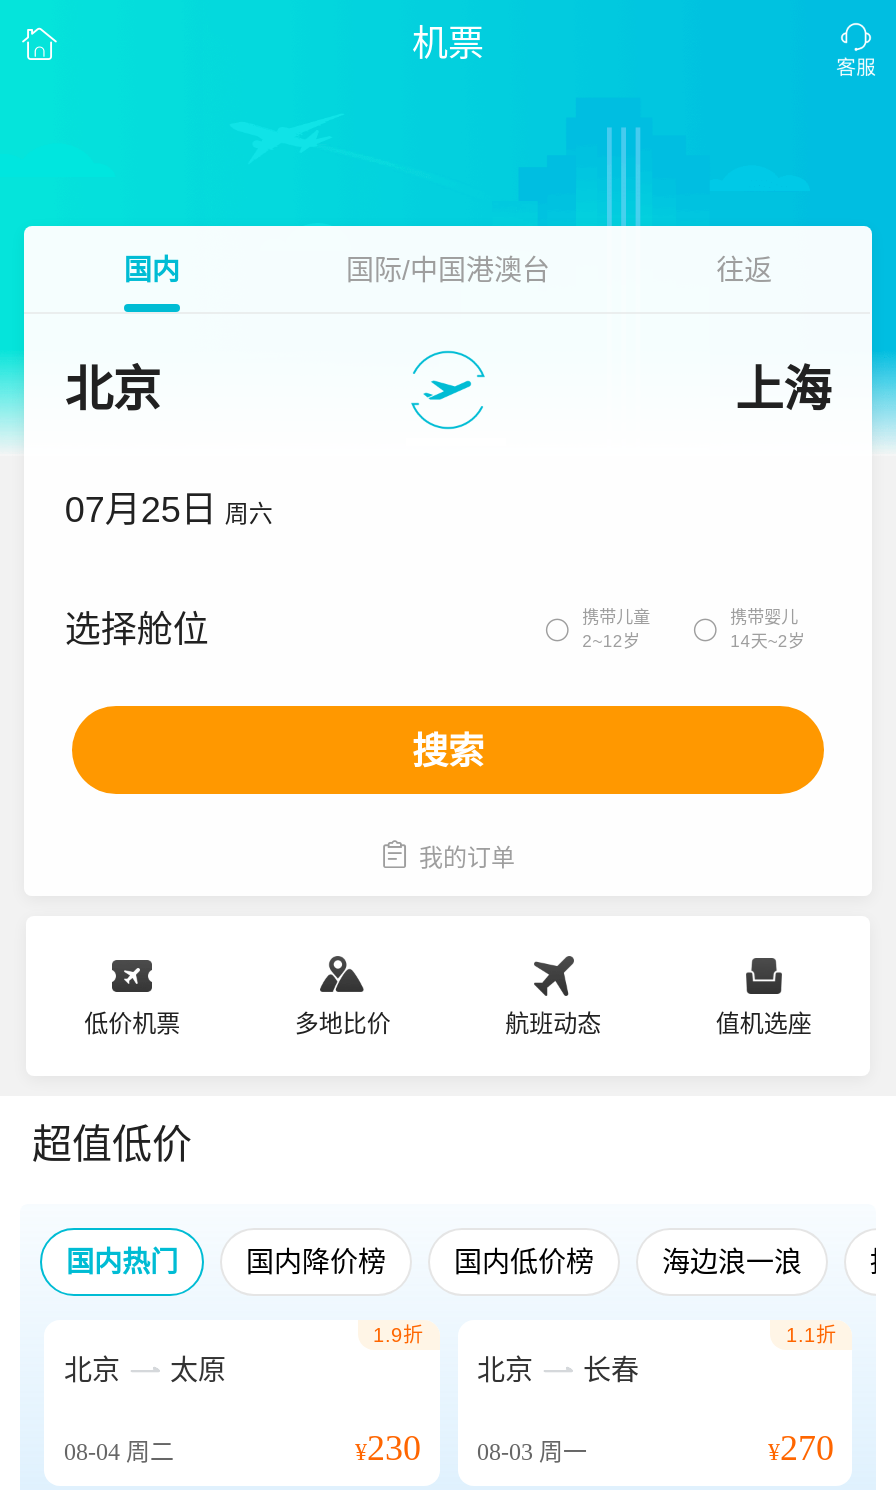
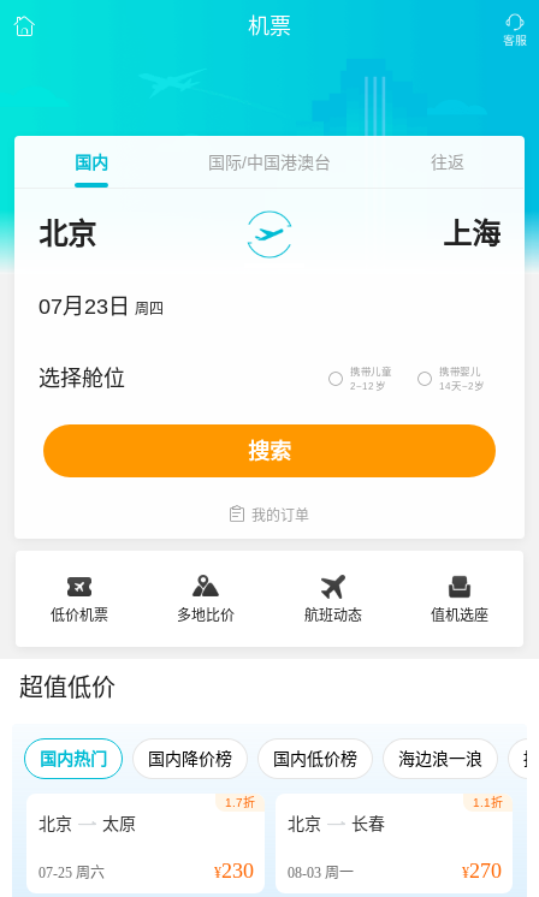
- 07月25日 周六
+ 07月23日 周四

- 1.9折
+ 1.7折

- 08-04周二
+ 07-25周六
